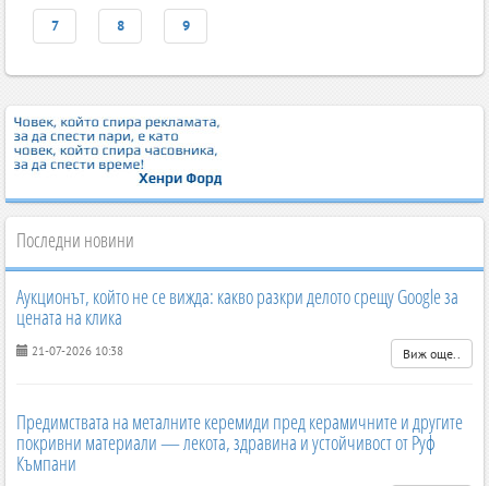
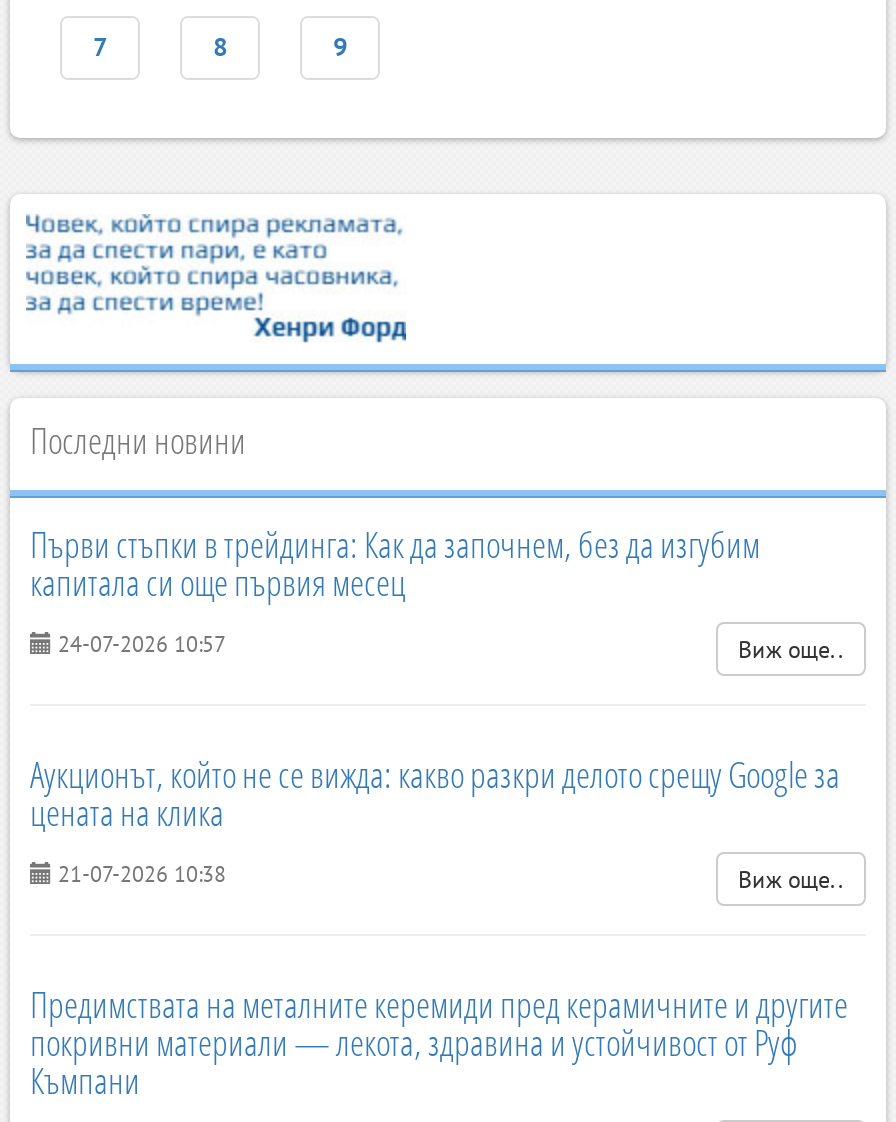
+ Първи стъпки в трейдинга: Как да започнем, без да изгубим
+ капитала си още първия месец
+ 24-07-2026 10:57
+ Виж още..
